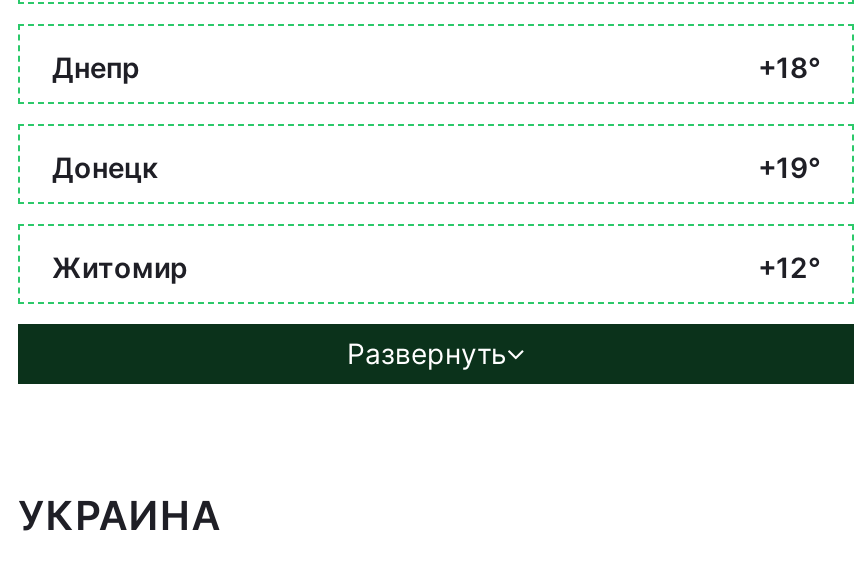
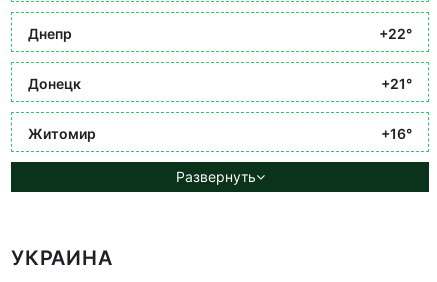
- +18°
+ +22°

- +19°
+ +21°

- +12°
+ +16°
